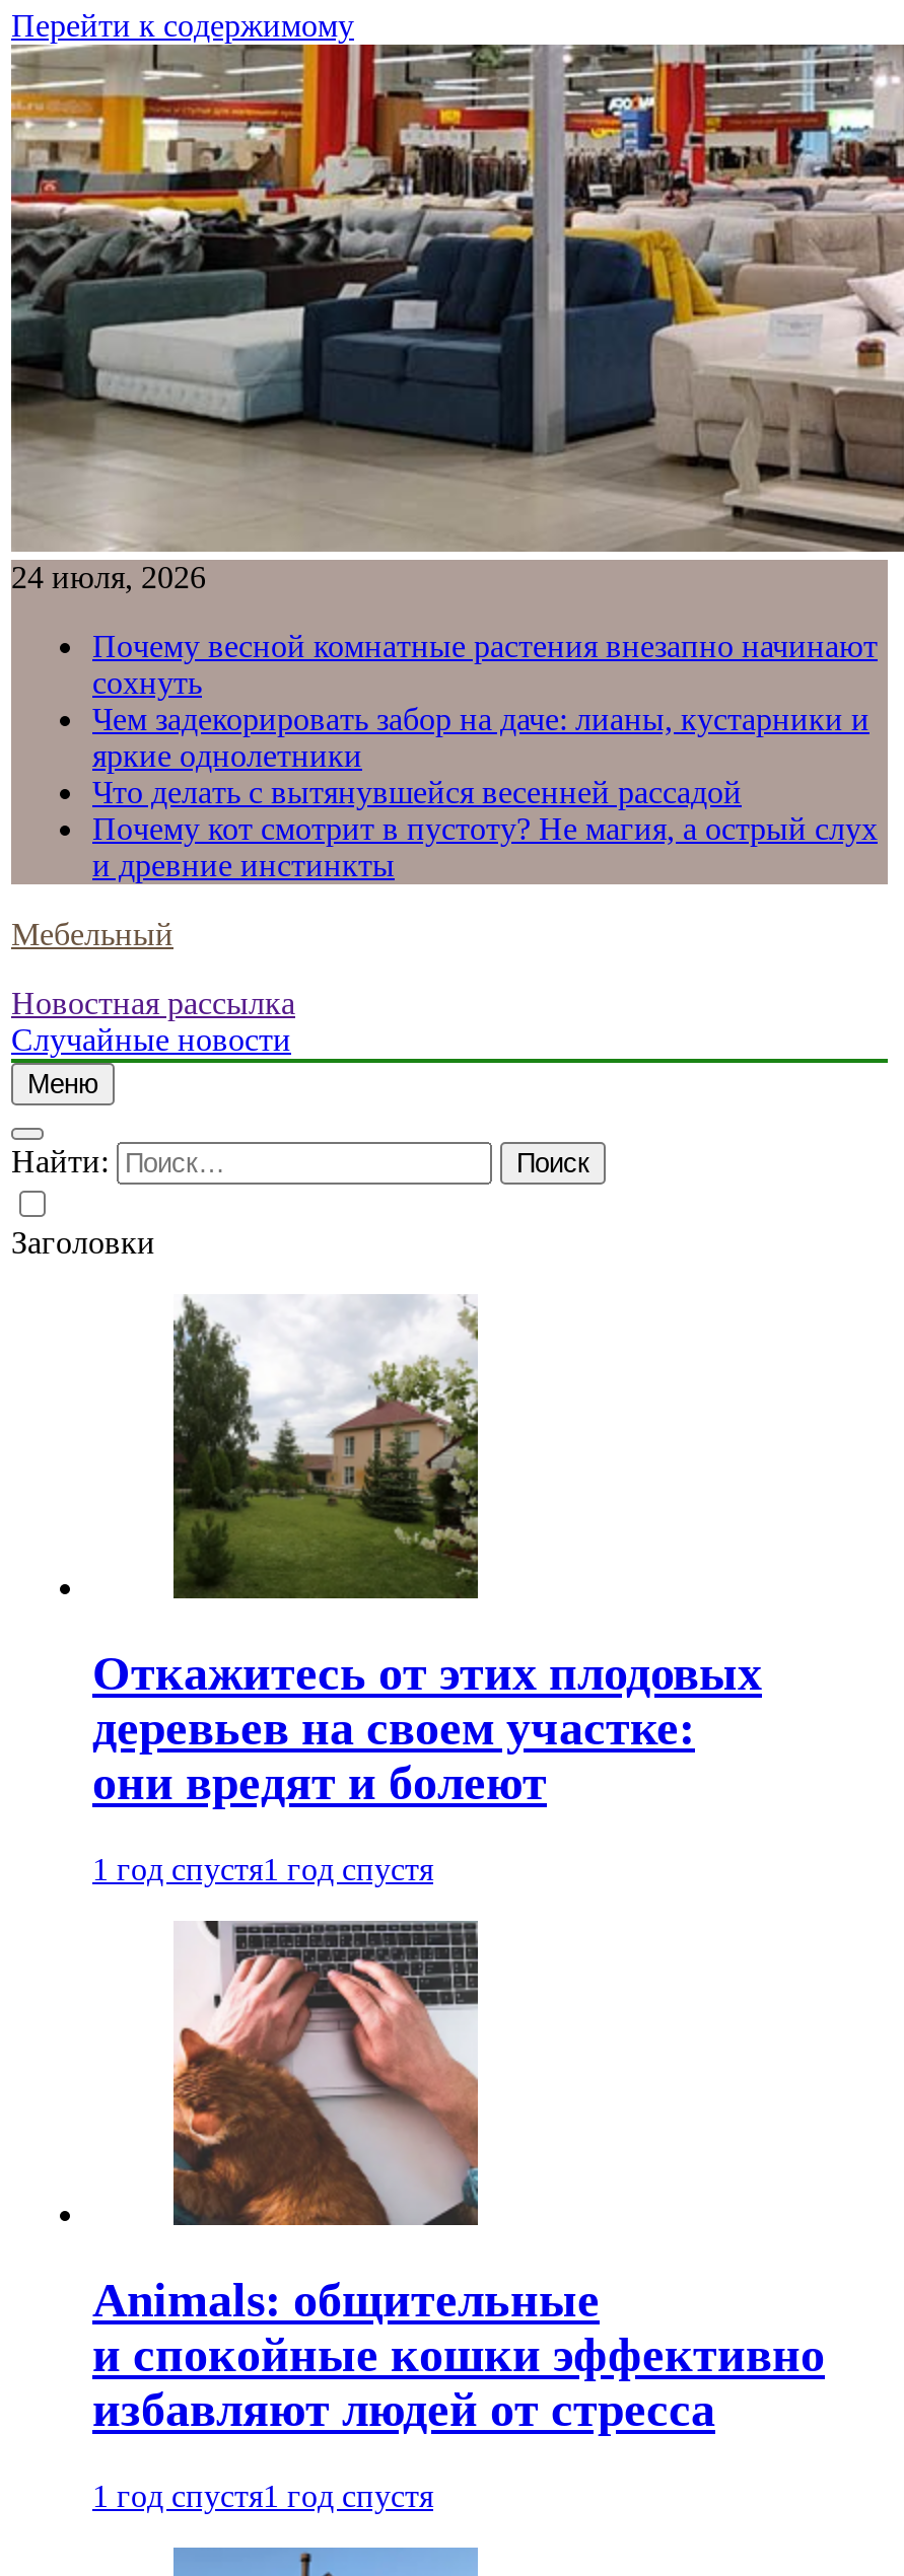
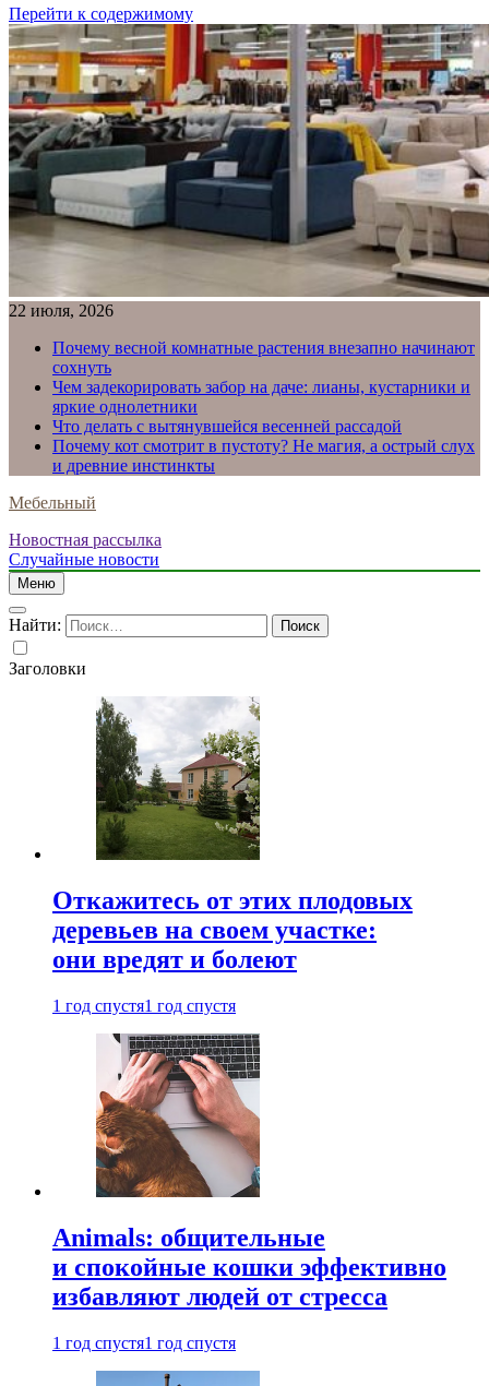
- 24 июля, 2026
+ 22 июля, 2026
